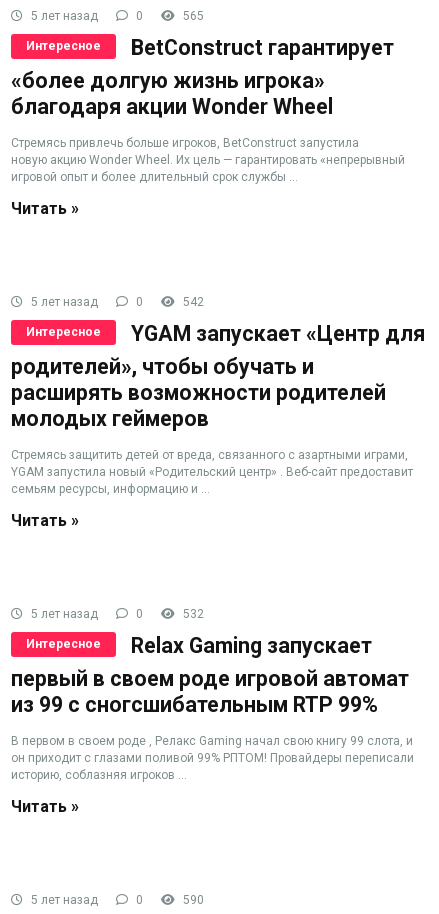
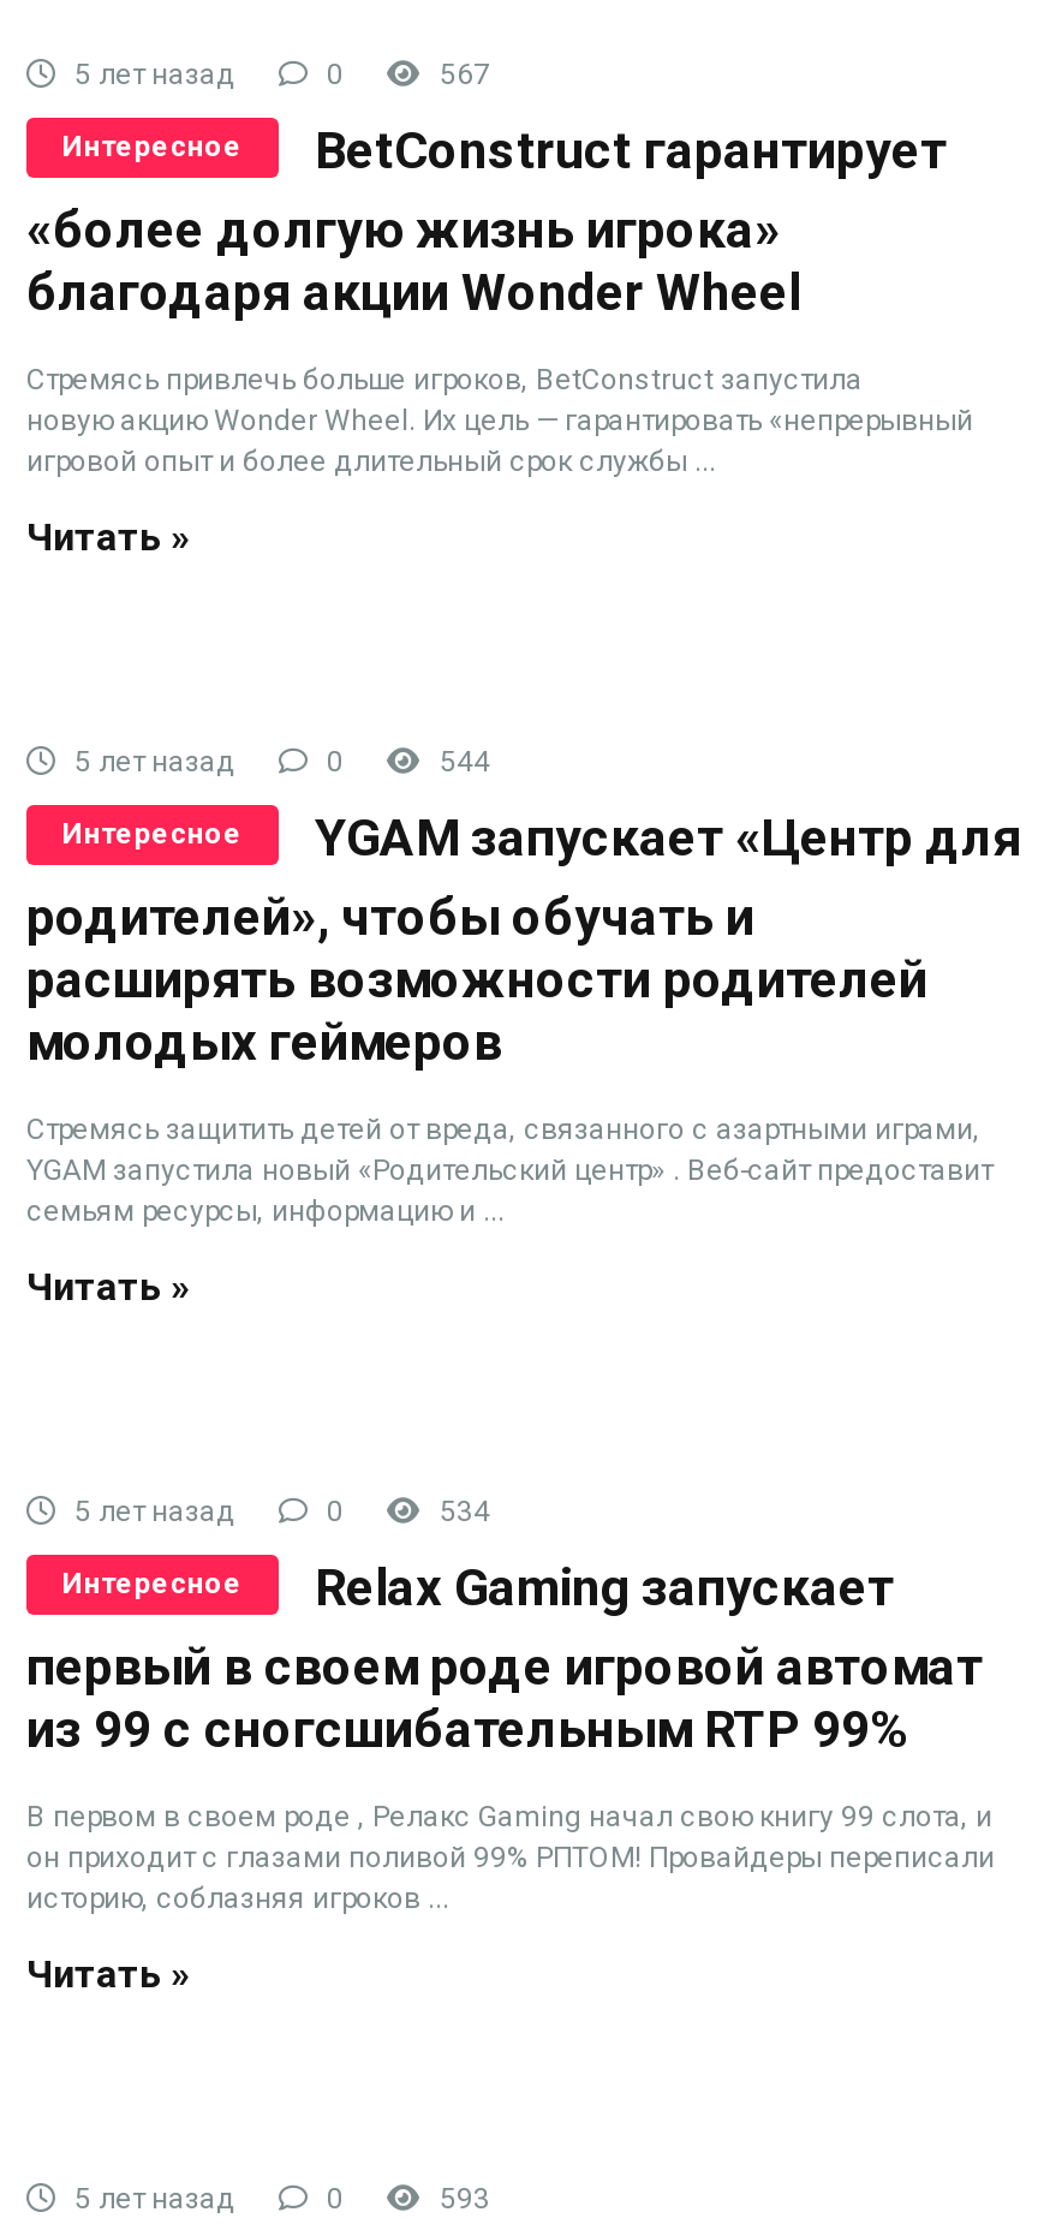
- 565
+ 567

- 542
+ 544

- 532
+ 534

- 590
+ 593
